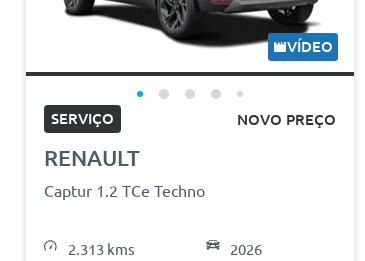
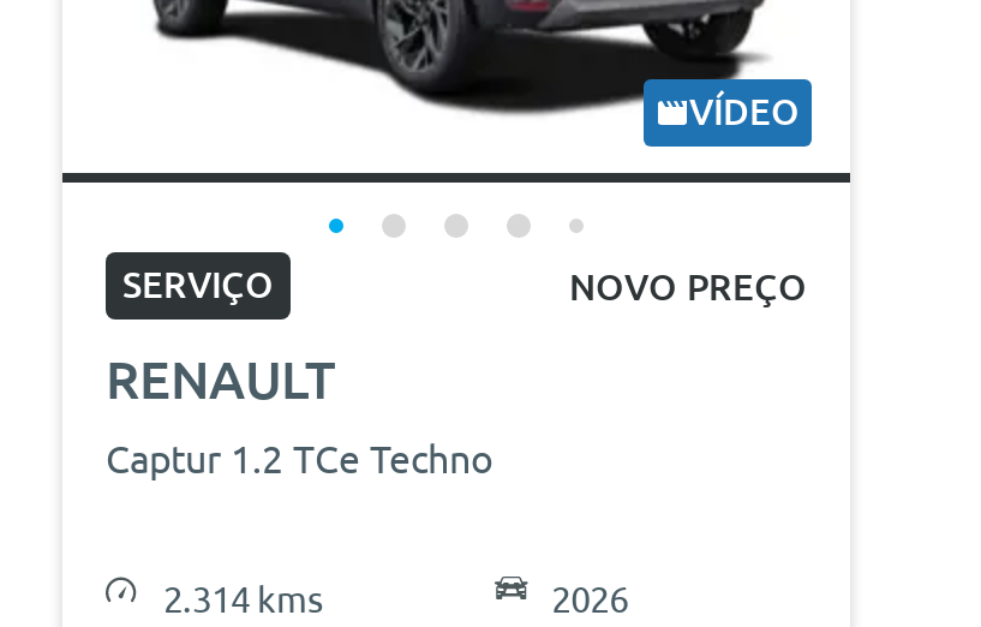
- 2.313 kms
+ 2.314 kms
